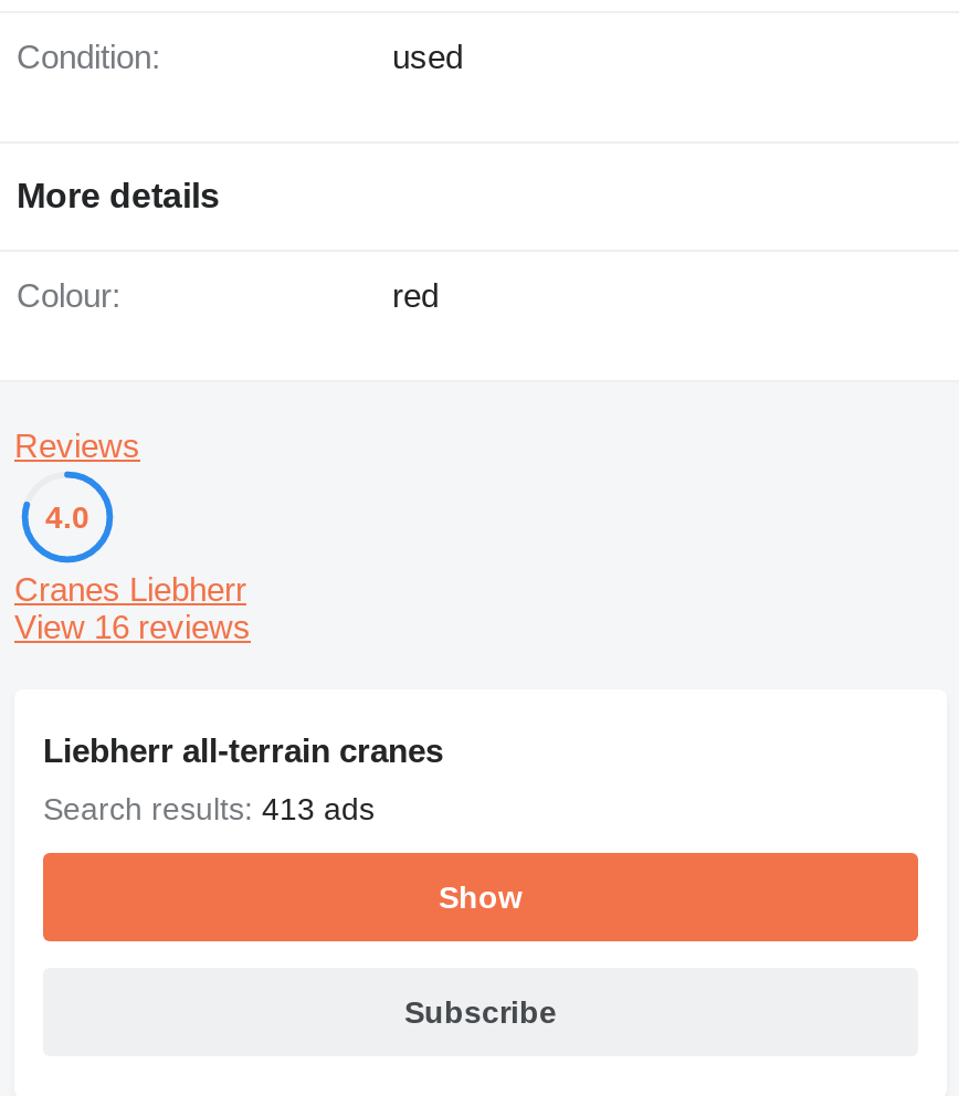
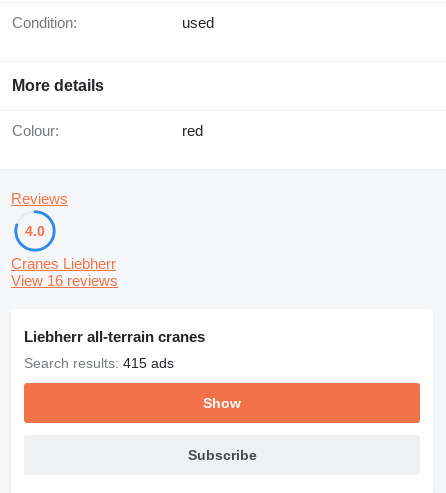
- Search results: 413 ads
+ Search results: 415 ads
